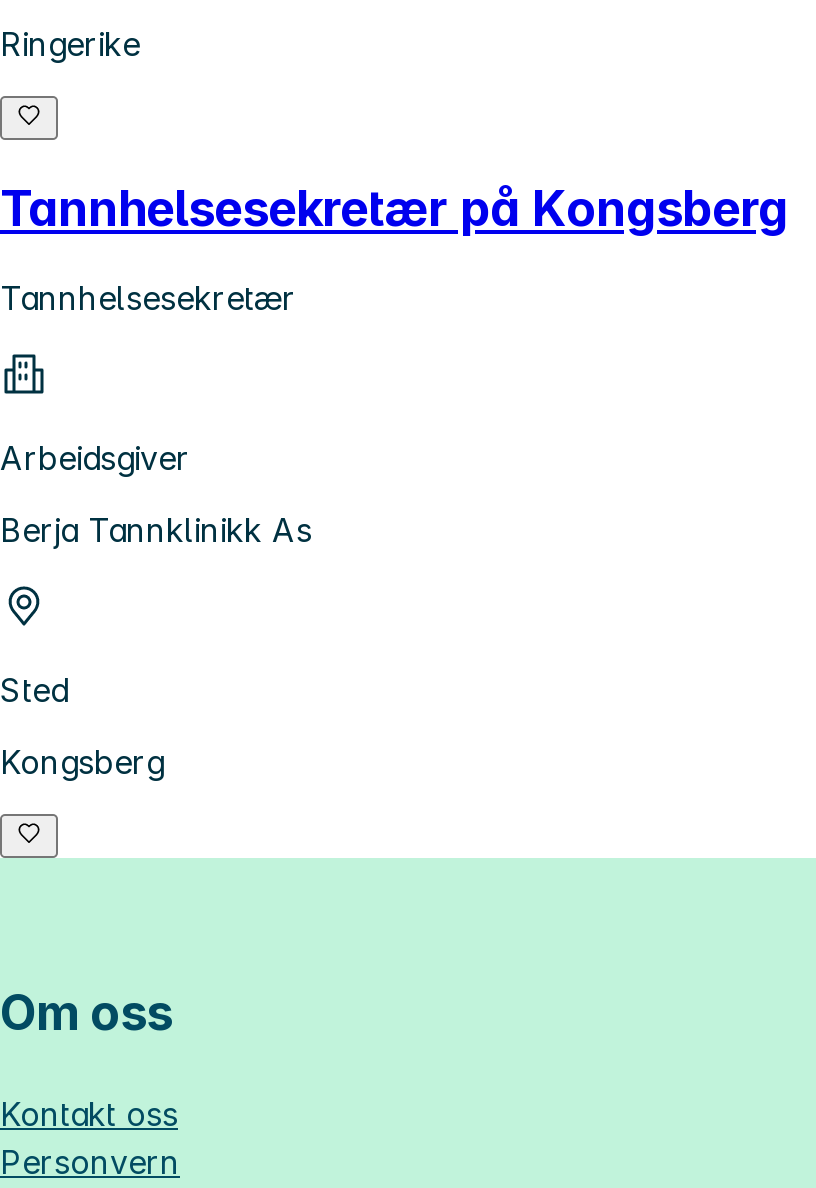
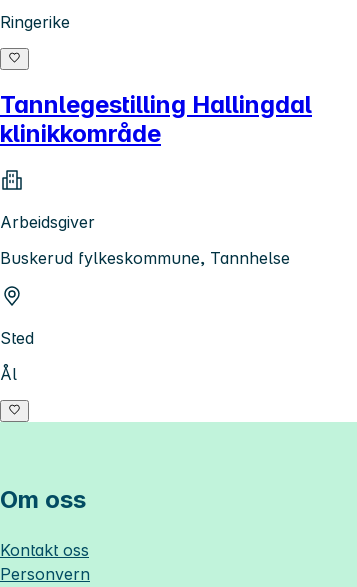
- Tannhelsesekretær på Kongsberg
- Tannhelsesekretær
+ Tannlegestilling Hallingdal
+ klinikkområde

- Berja Tannklinikk As
+ Buskerud fylkeskommune, Tannhelse

- Kongsberg
+ Ål
